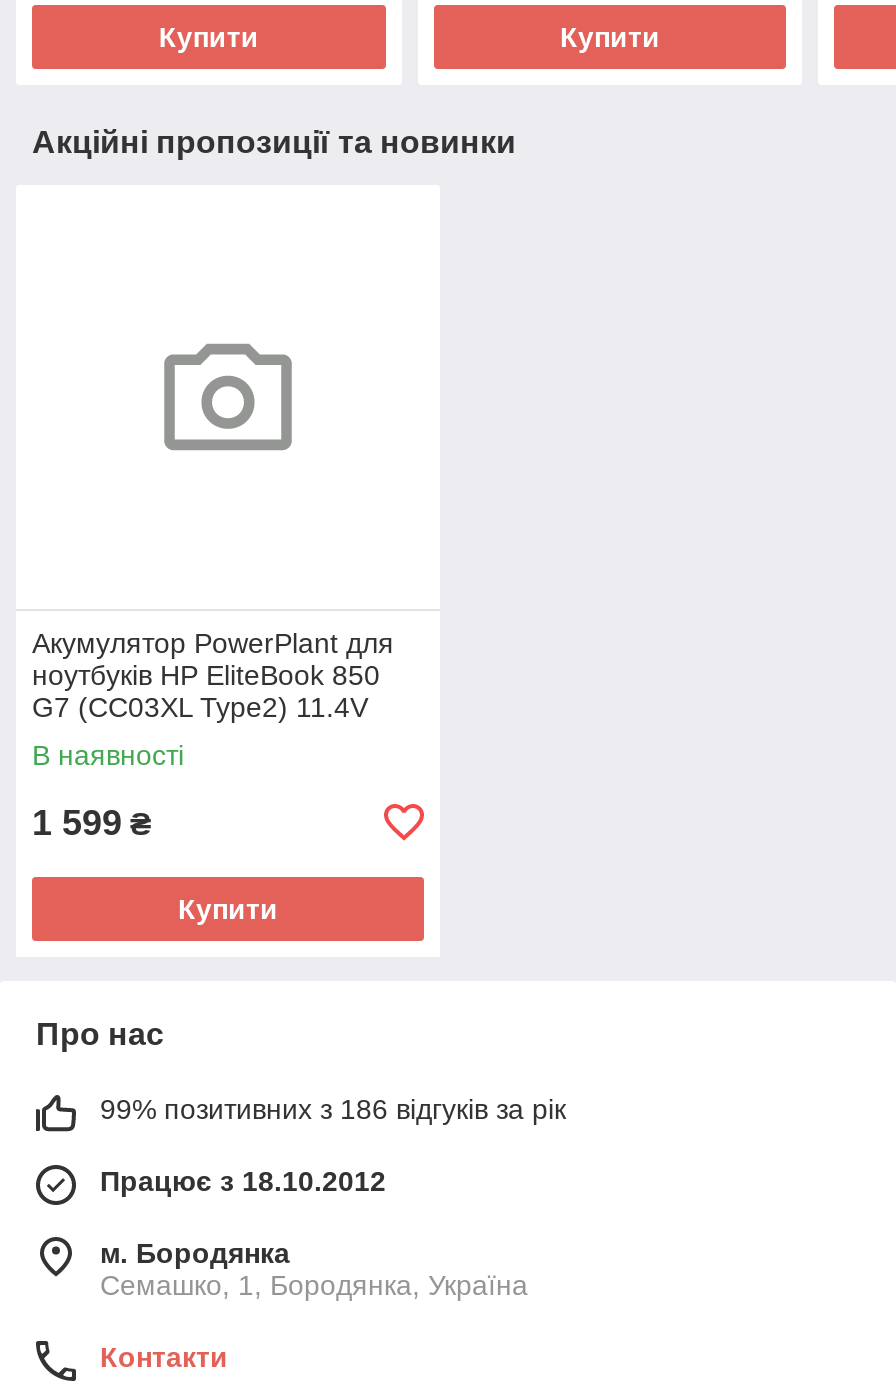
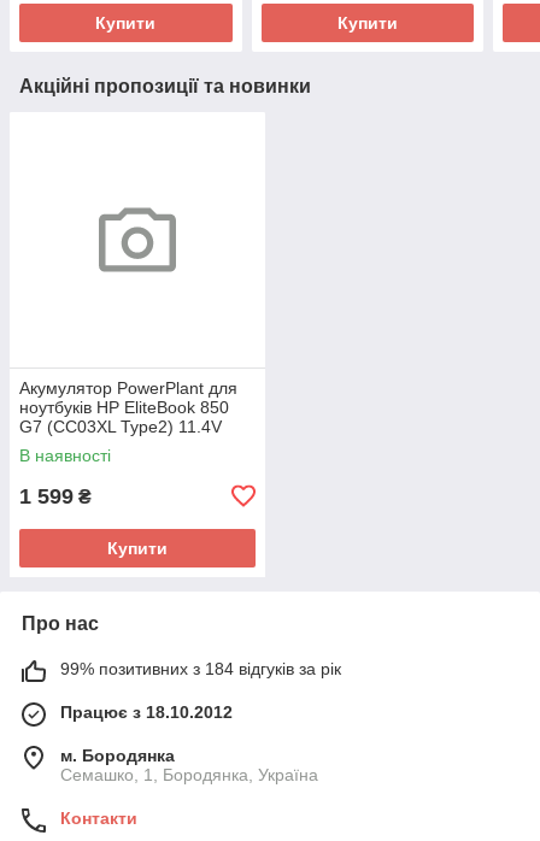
- 99% позитивних з 186 відгуків за рік
+ 99% позитивних з 184 відгуків за рік
